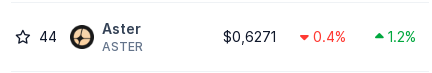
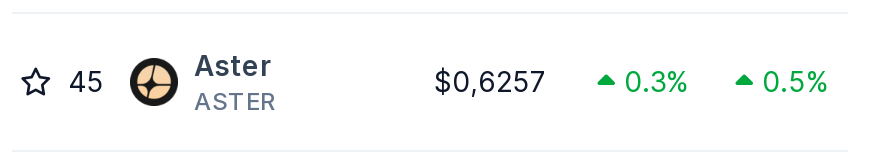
- 44
+ 45

- $0,6271
+ $0,6257

- 0.4%
+ 0.3%

- 1.2%
+ 0.5%
